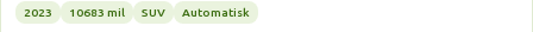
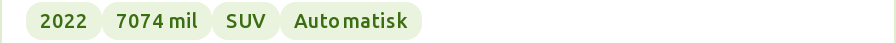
- 2023
- 10683 mil
+ 2022
+ 7074 mil
